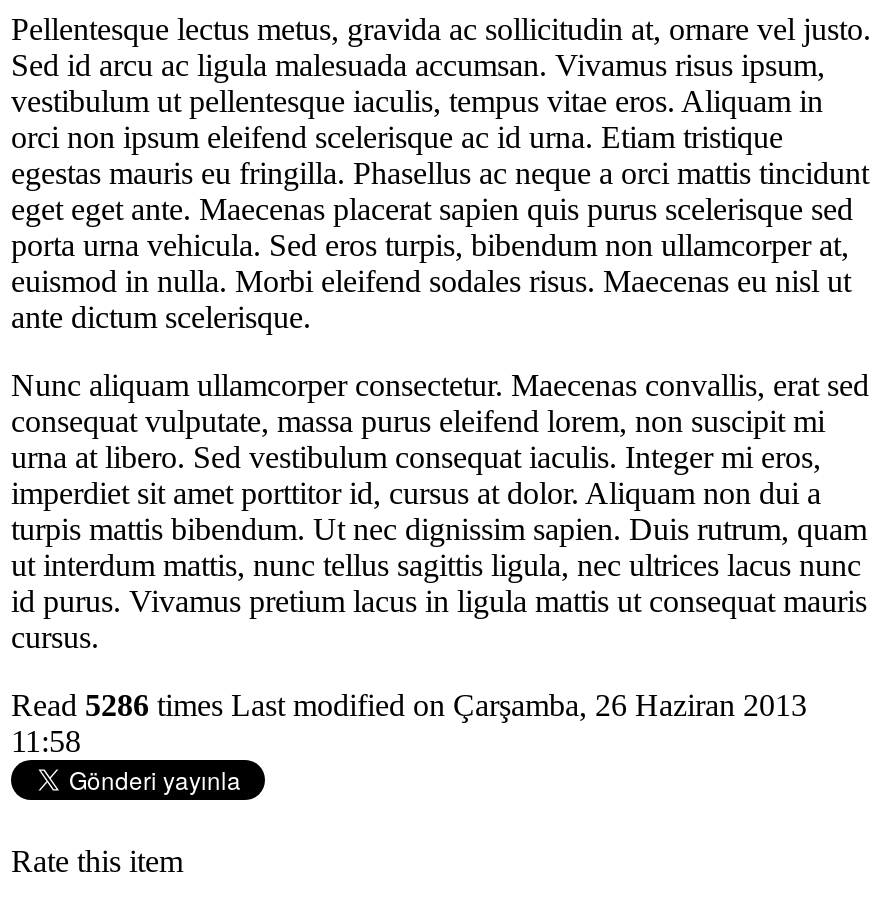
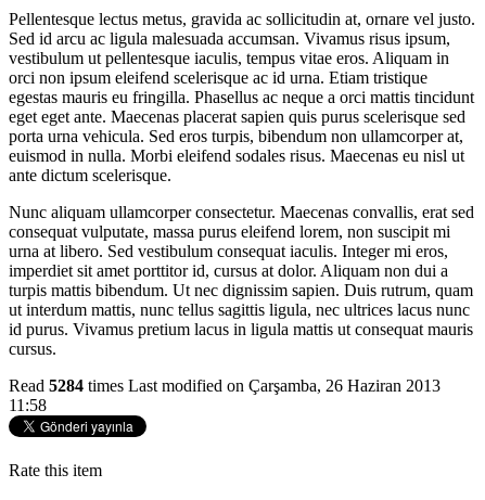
- Read 5286 times Last modified on Çarşamba, 26 Haziran 2013
+ Read 5284 times Last modified on Çarşamba, 26 Haziran 2013
